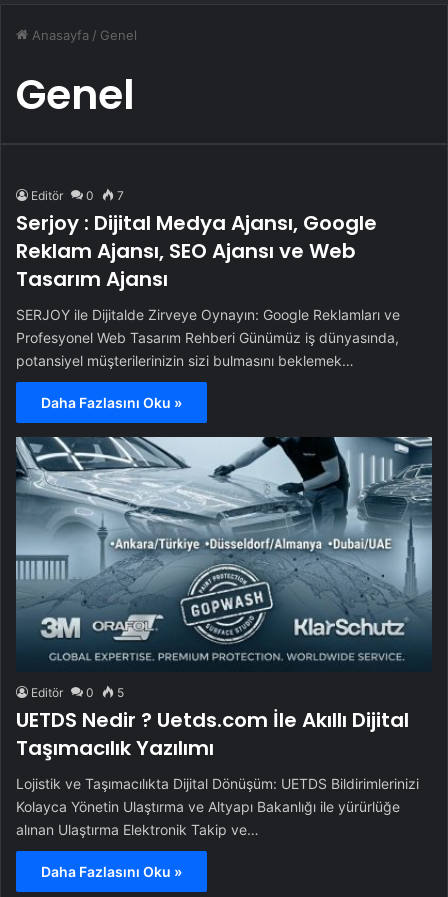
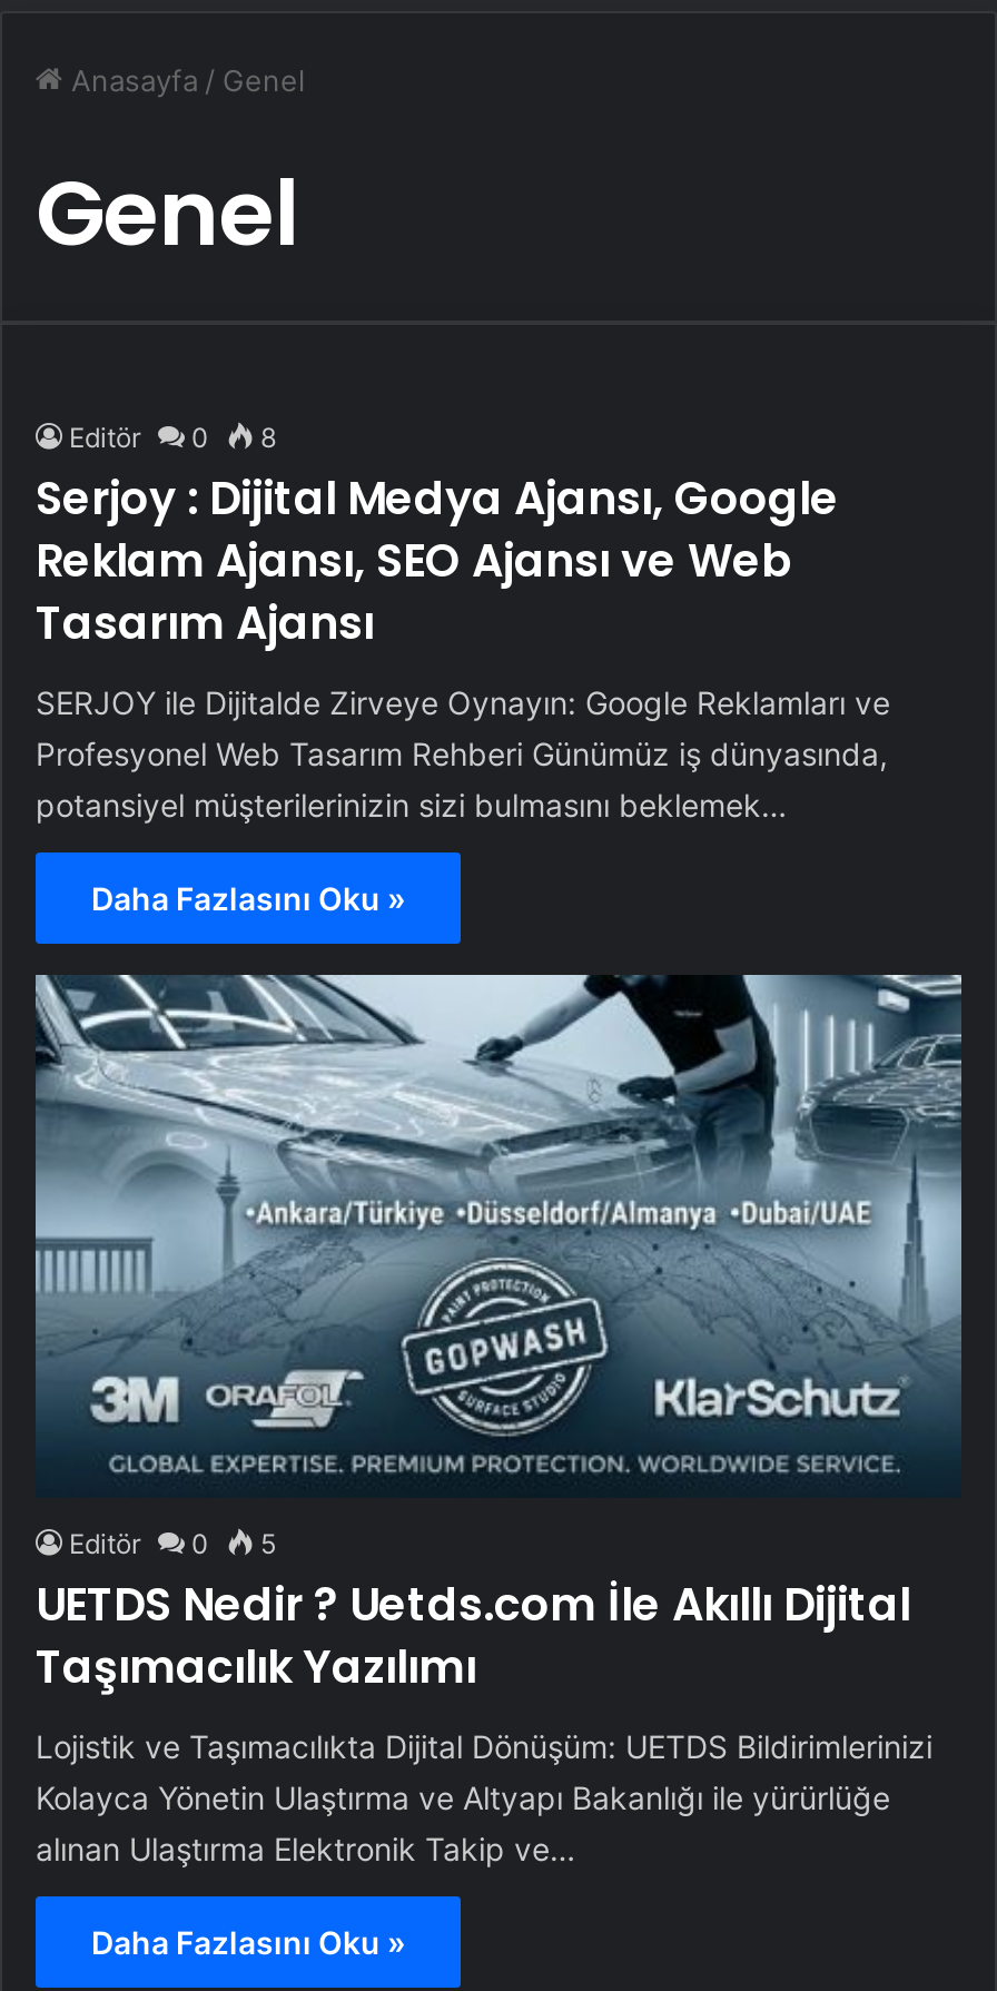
- Editör 0 7
+ Editör 0 8
